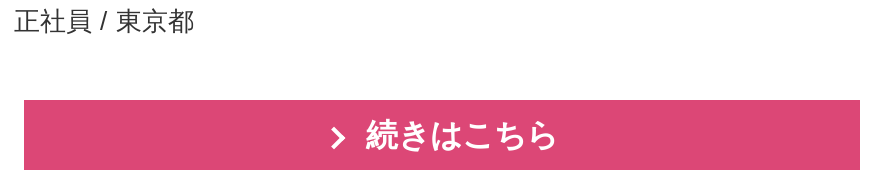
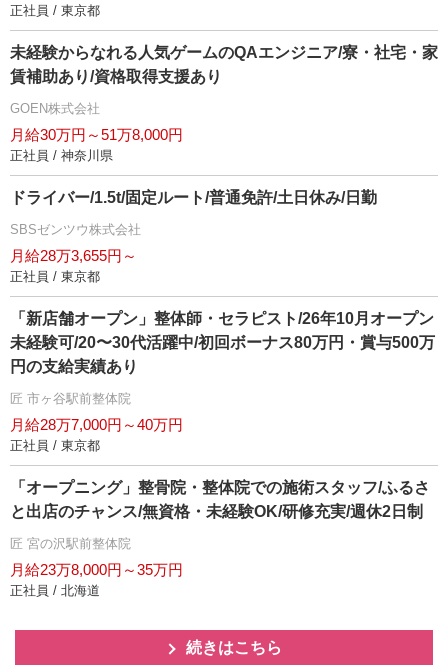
+ 未経験からなれる人気ゲームのQAエンジニア/寮・社宅・家
+ 賃補助あり/資格取得支援あり
+ GOEN株式会社
+ 月給30万円～51万8,000円
+ 正社員 / 神奈川県
+ ドライバー/1.5t/固定ルート/普通免許/土日休み/日勤
+ SBSゼンツウ株式会社
+ 月給28万3,655円～
+ 正社員 / 東京都
+ 「新店舗オープン」整体師・セラピスト/26年10月オープン
+ 未経験可/20〜30代活躍中/初回ボーナス80万円・賞与500万
+ 円の支給実績あり
+ 匠 市ヶ谷駅前整体院
+ 月給28万7,000円～40万円
+ 正社員 / 東京都
+ 「オープニング」整骨院・整体院での施術スタッフ/ふるさ
+ と出店のチャンス/無資格・未経験OK/研修充実/週休2日制
+ 匠 宮の沢駅前整体院
+ 月給23万8,000円～35万円
+ 正社員 / 北海道
